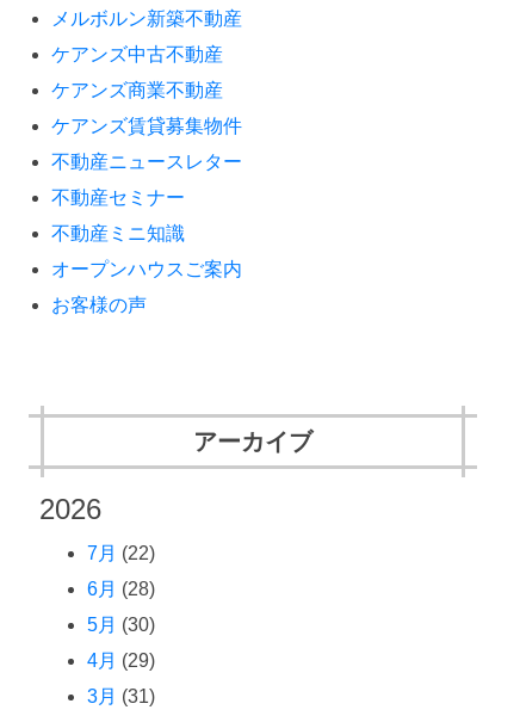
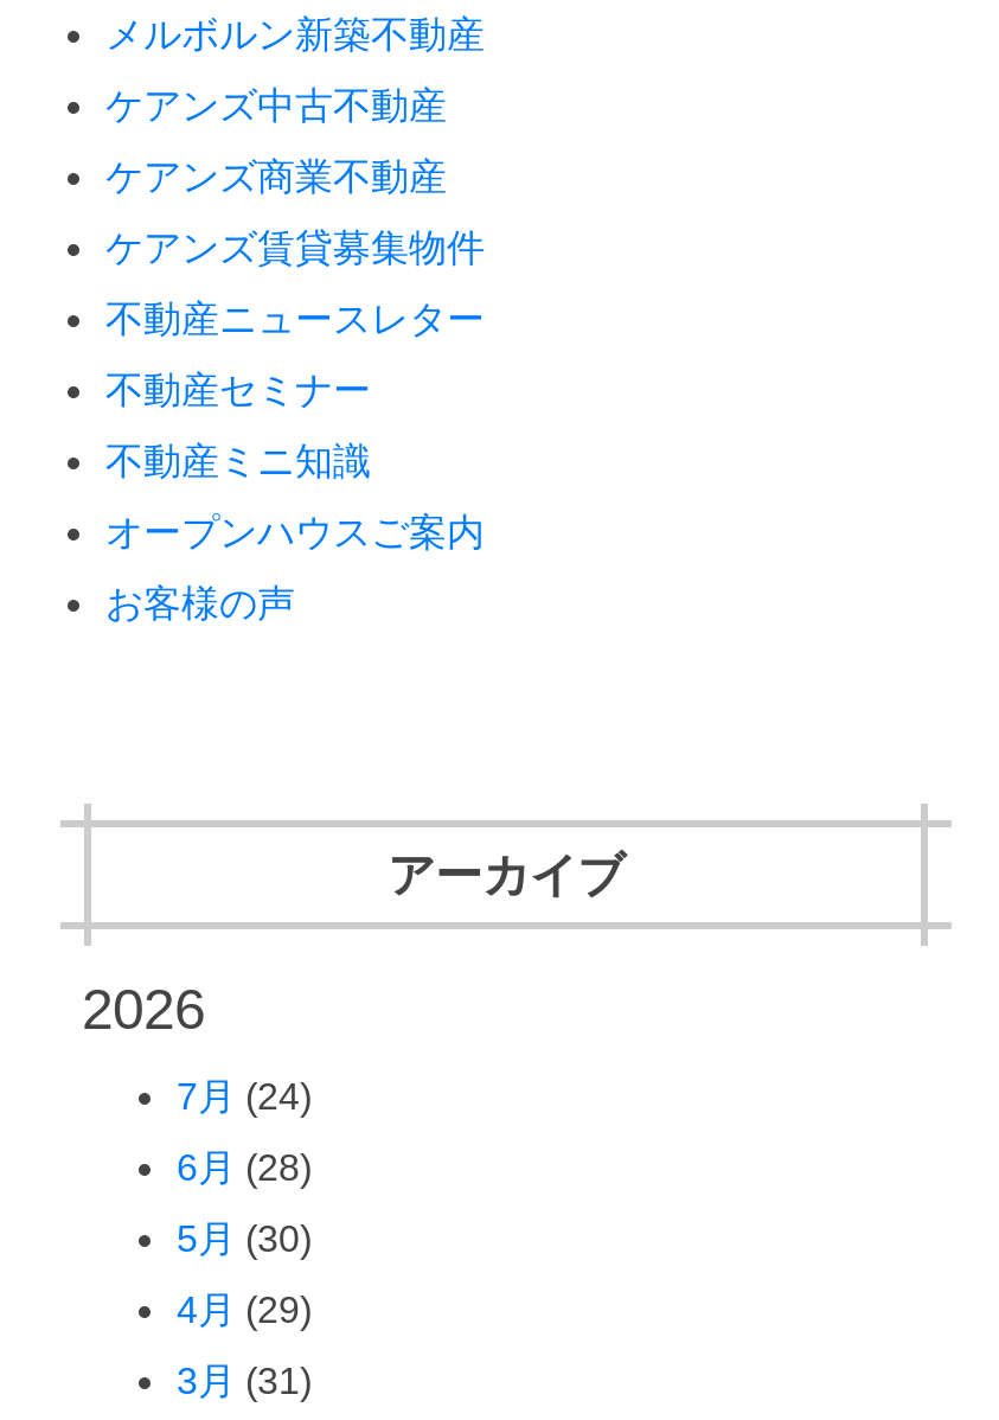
- 7月(22)
+ 7月(24)
